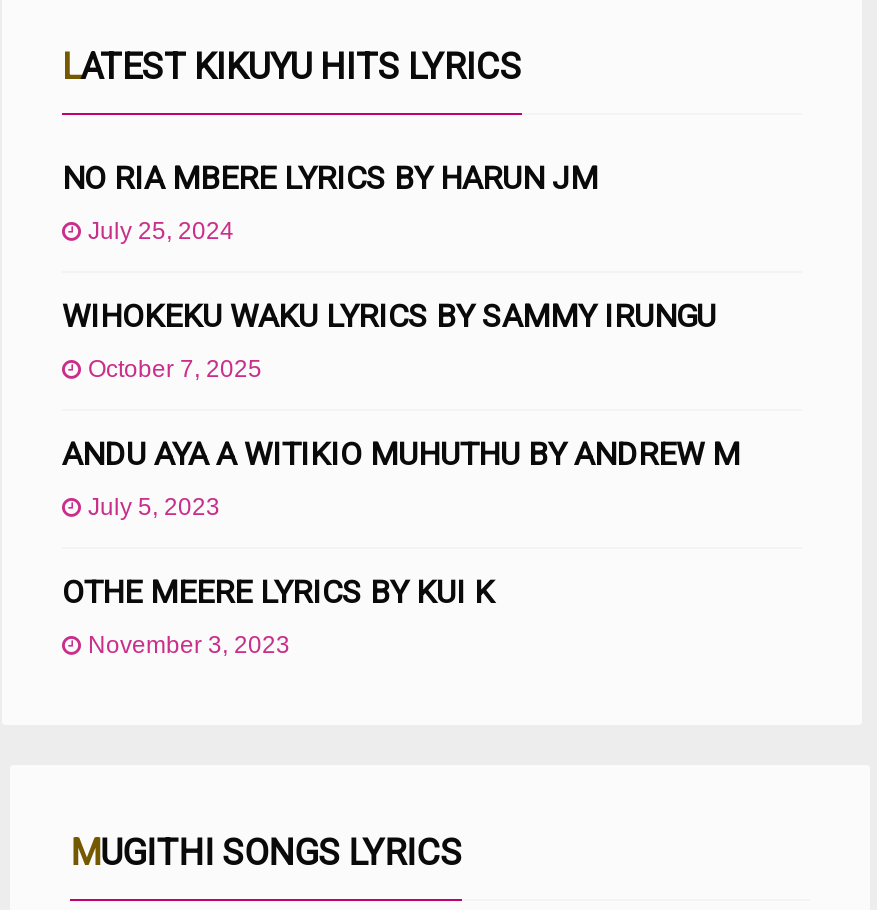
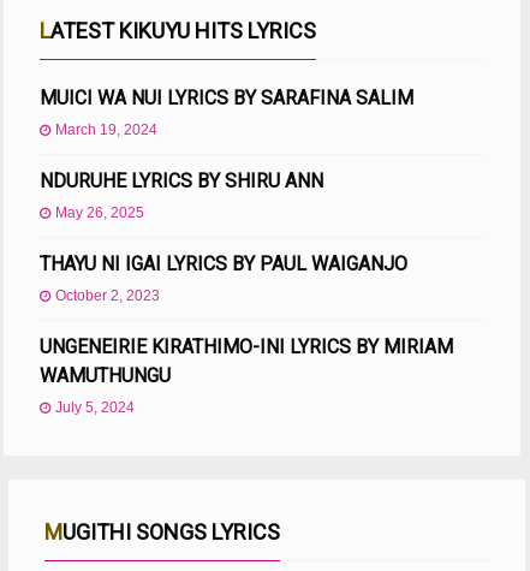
- NO RIA MBERE LYRICS BY HARUN JM
+ MUICI WA NUI LYRICS BY SARAFINA SALIM

- July 25, 2024
+ March 19, 2024

- WIHOKEKU WAKU LYRICS BY SAMMY IRUNGU
+ NDURUHE LYRICS BY SHIRU ANN

- October 7, 2025
+ May 26, 2025

- ANDU AYA A WITIKIO MUHUTHU BY ANDREW M
+ THAYU NI IGAI LYRICS BY PAUL WAIGANJO

- July 5, 2023
+ October 2, 2023

- OTHE MEERE LYRICS BY KUI K
+ UNGENEIRIE KIRATHIMO-INI LYRICS BY MIRIAM
+ WAMUTHUNGU

- November 3, 2023
+ July 5, 2024
